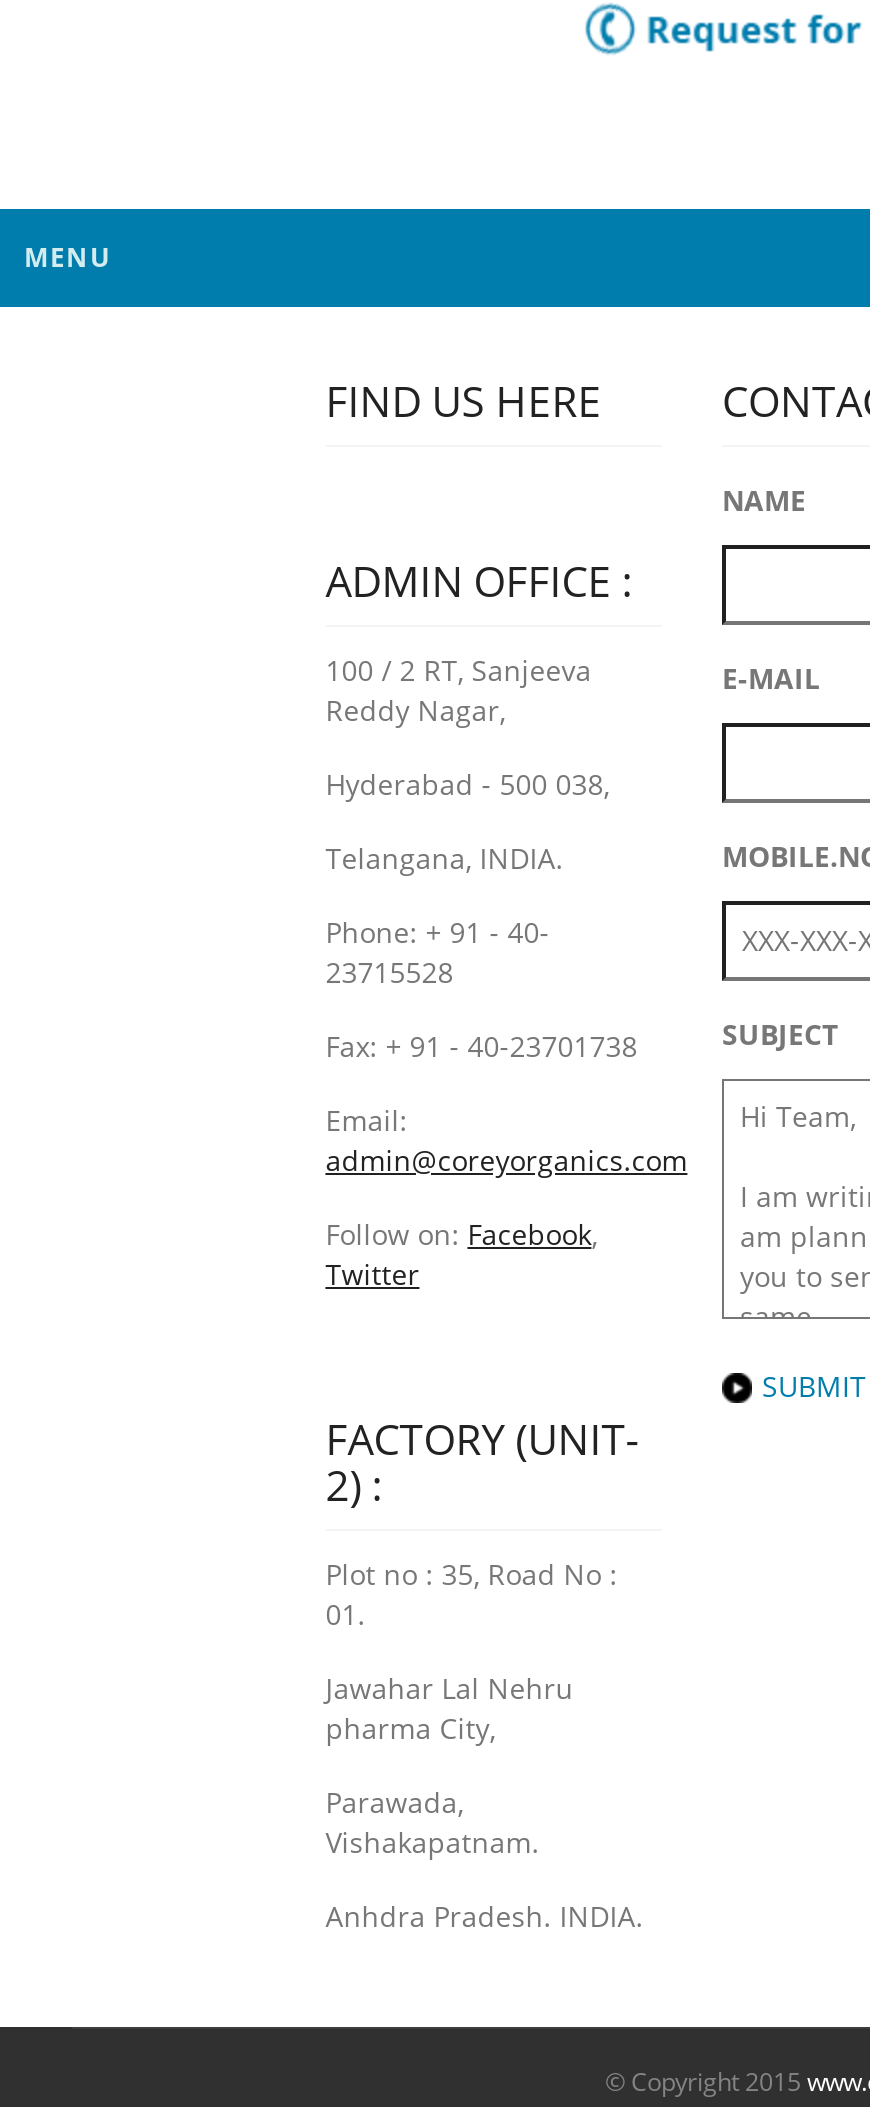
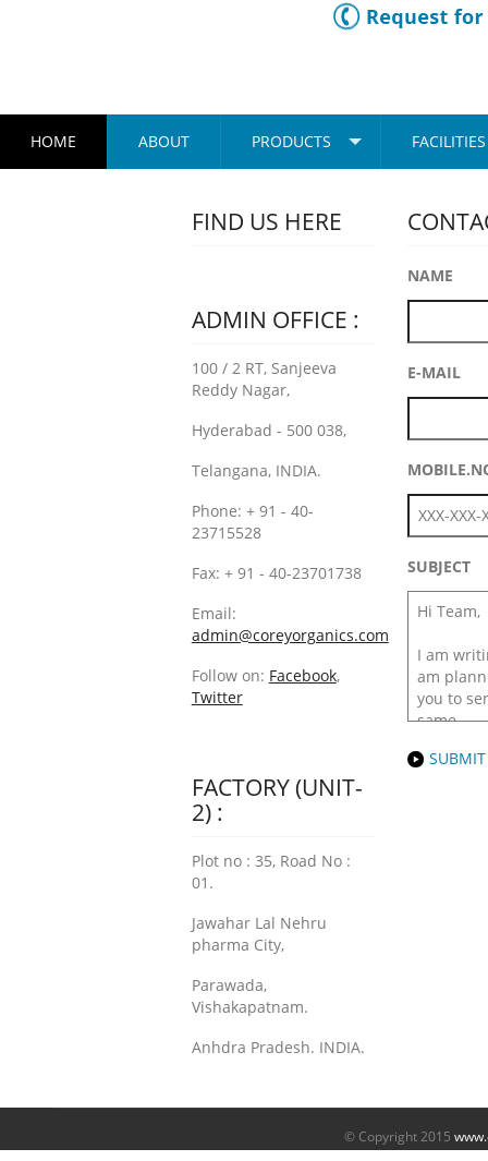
- MENU
+ HOME
+ ABOUT
+ PRODUCTS
+ FACILITIES
